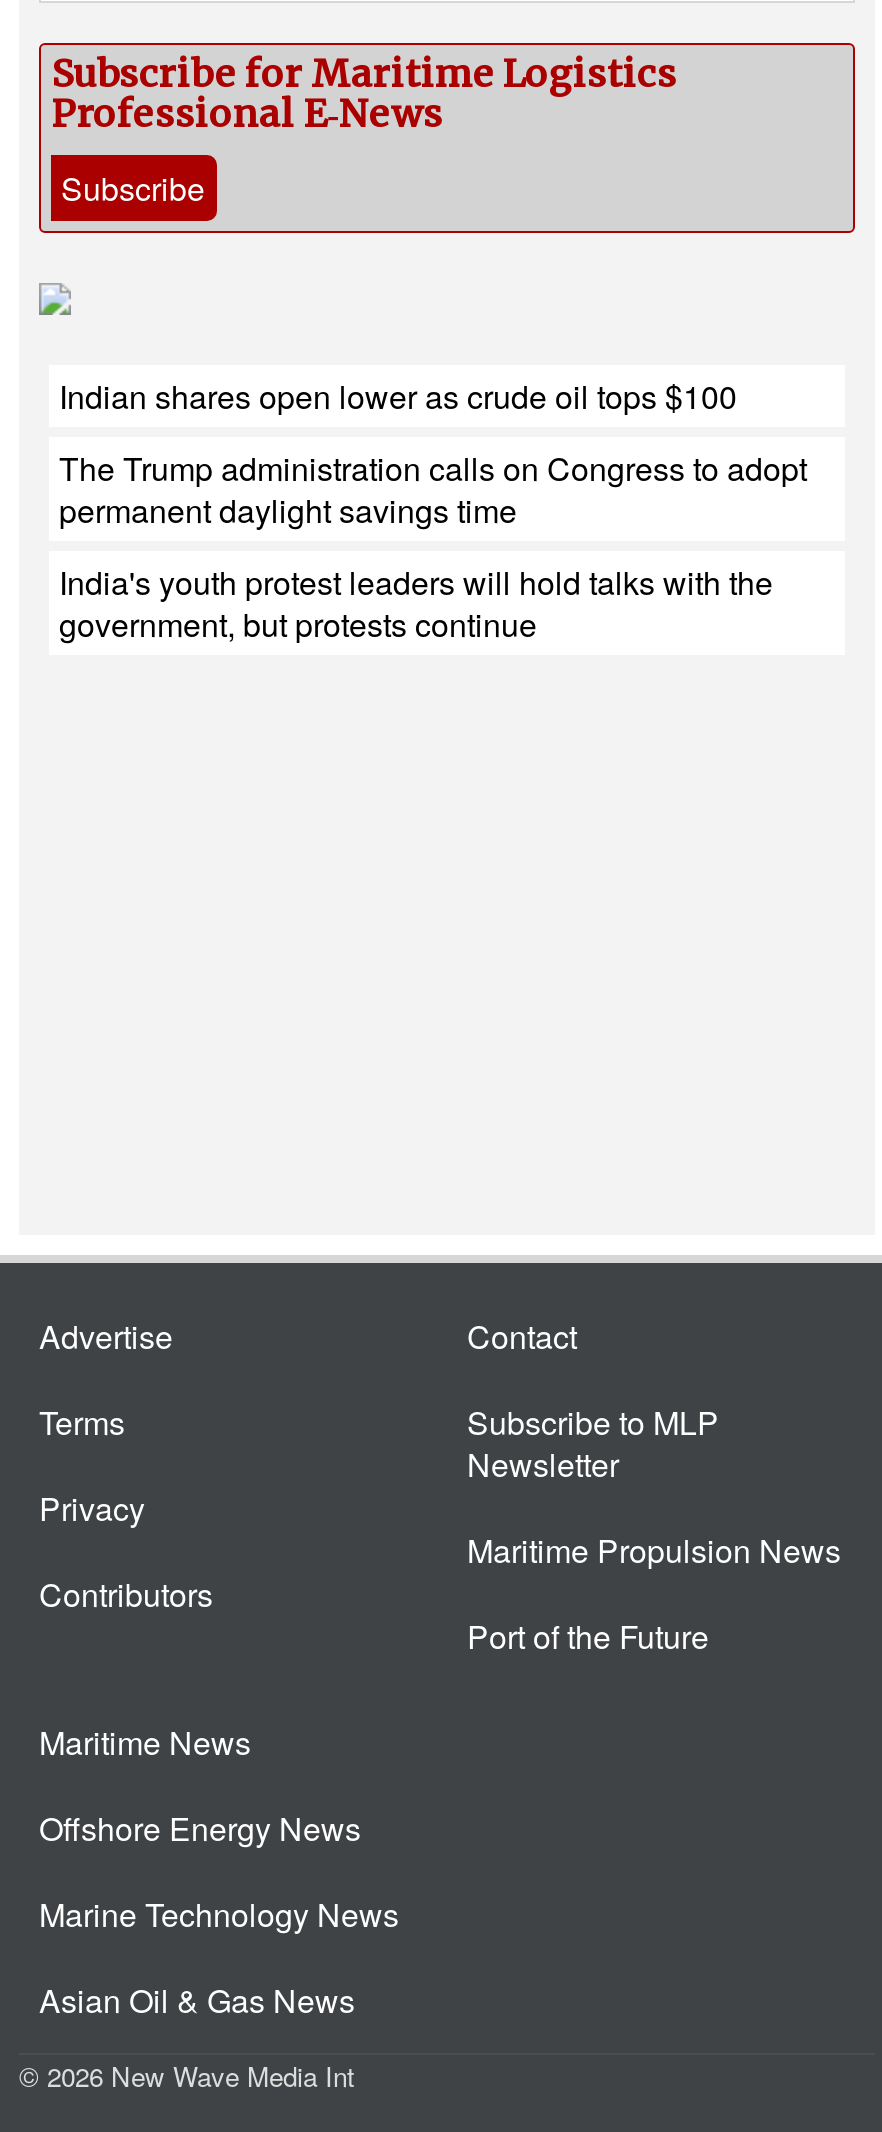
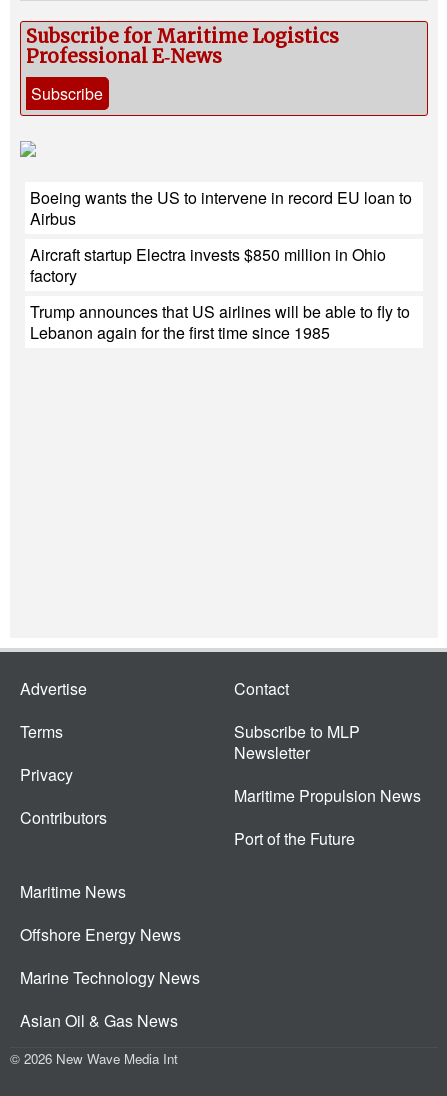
- Indian shares open lower as crude oil tops $100
+ Boeing wants the US to intervene in record EU loan to
+ Airbus

- The Trump administration calls on Congress to adopt
- permanent daylight savings time
+ Aircraft startup Electra invests $850 million in Ohio
+ factory

- India's youth protest leaders will hold talks with the
- government, but protests continue
+ Trump announces that US airlines will be able to fly to
+ Lebanon again for the first time since 1985
